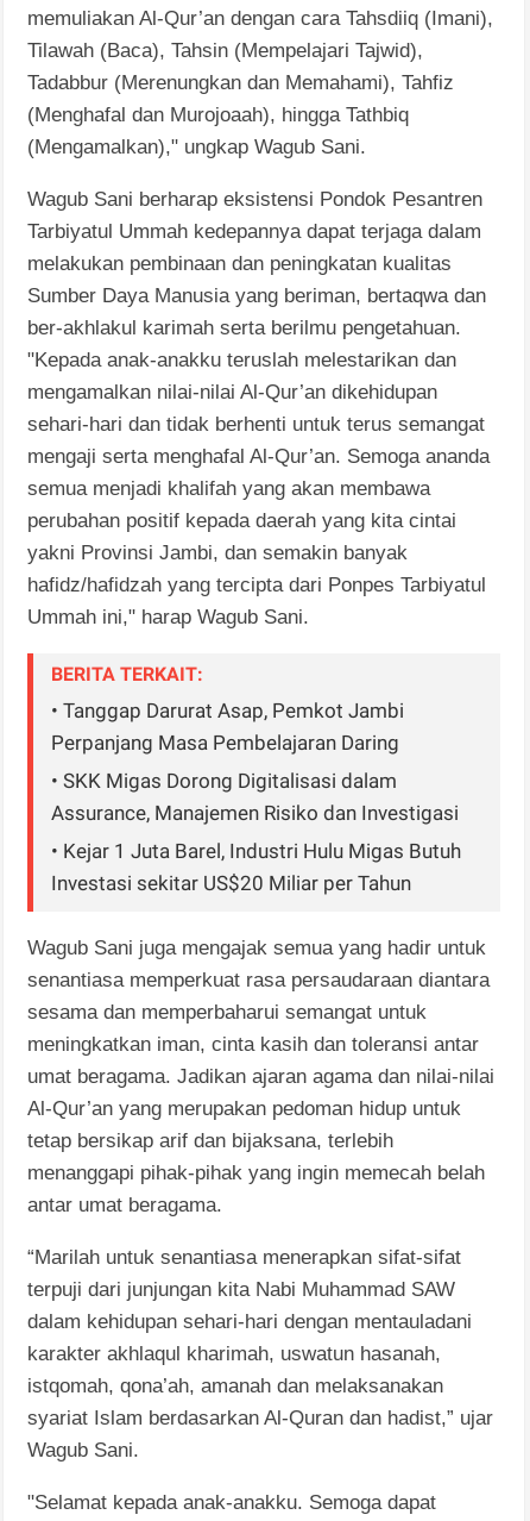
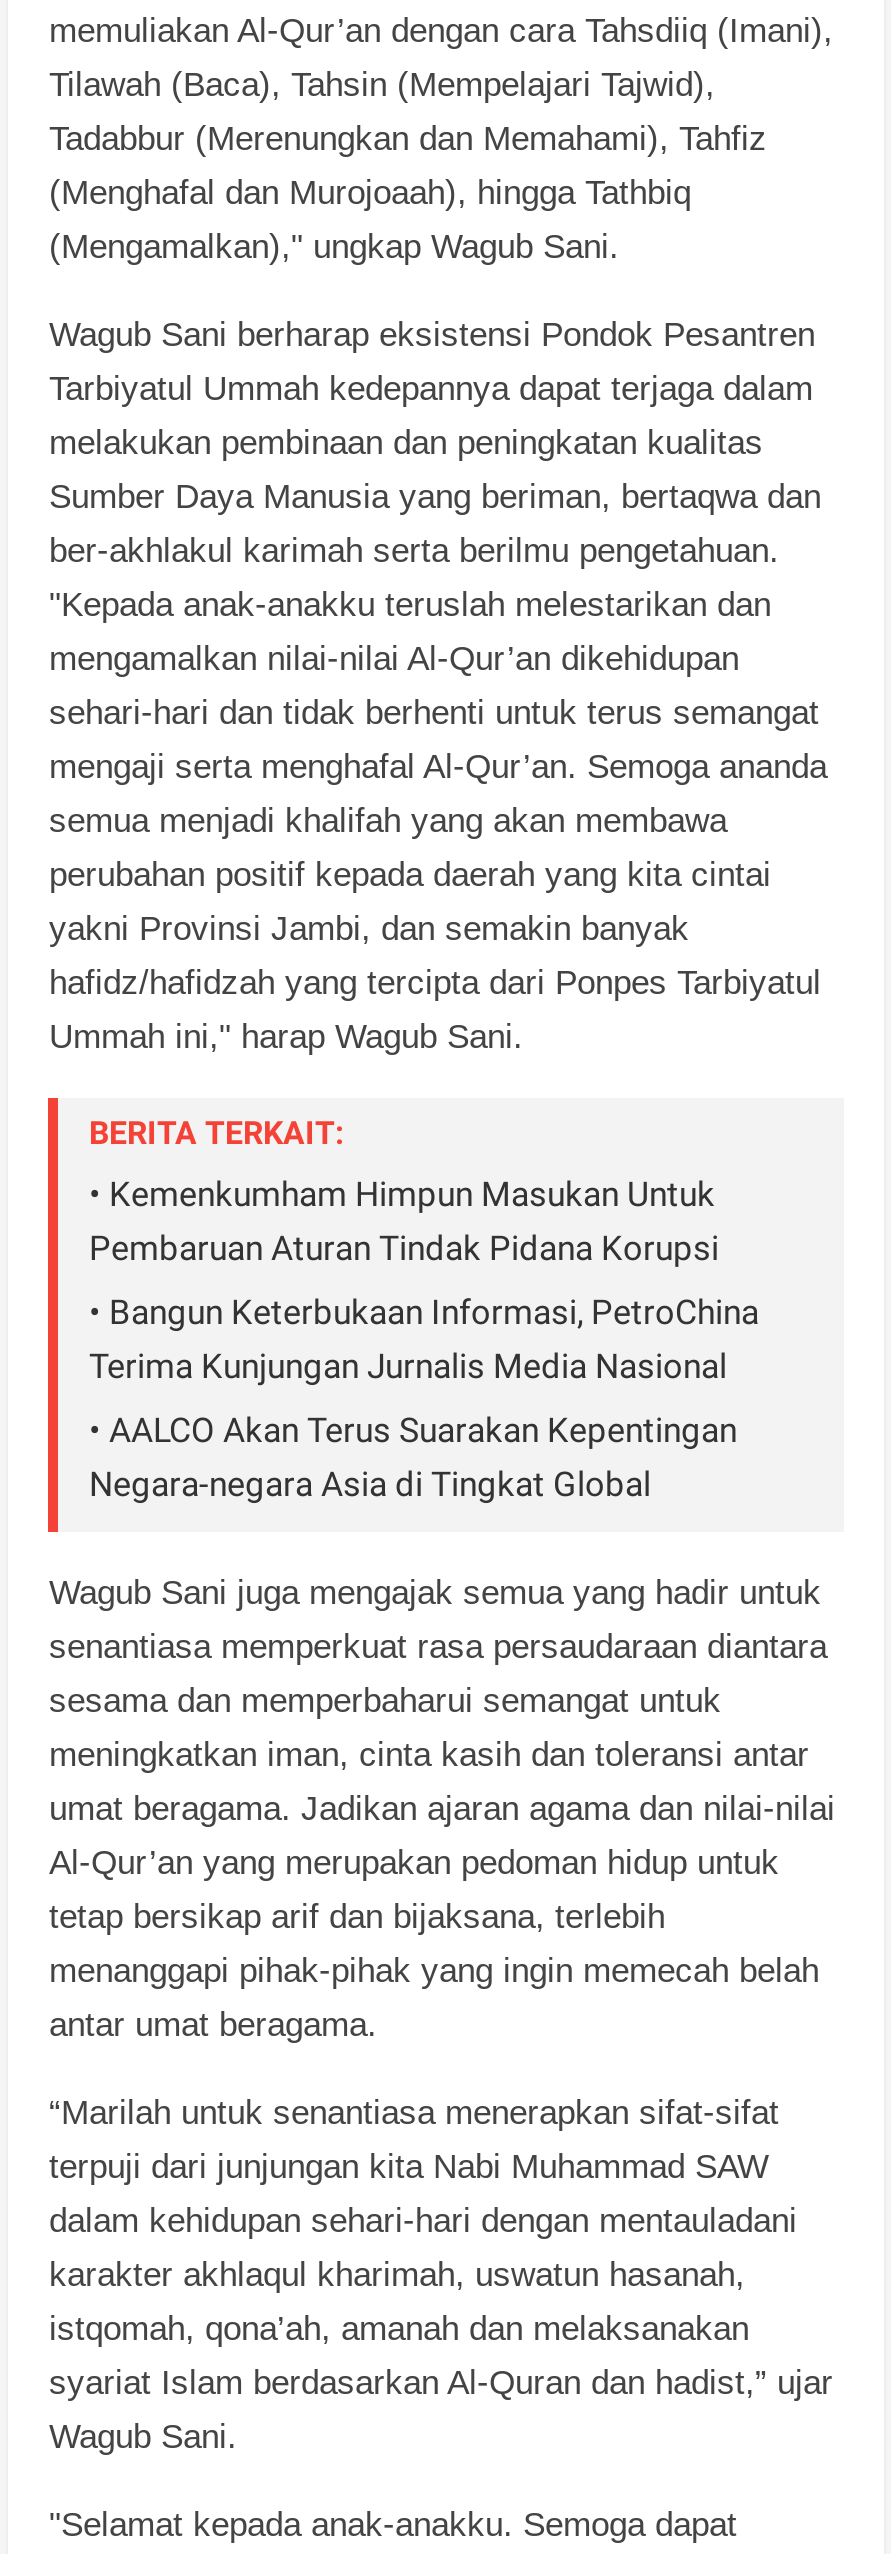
- • Tanggap Darurat Asap, Pemkot Jambi
- Perpanjang Masa Pembelajaran Daring
+ • Kemenkumham Himpun Masukan Untuk
+ Pembaruan Aturan Tindak Pidana Korupsi

- • SKK Migas Dorong Digitalisasi dalam
- Assurance, Manajemen Risiko dan Investigasi
+ • Bangun Keterbukaan Informasi, PetroChina
+ Terima Kunjungan Jurnalis Media Nasional

- • Kejar 1 Juta Barel, Industri Hulu Migas Butuh
- Investasi sekitar US$20 Miliar per Tahun
+ • AALCO Akan Terus Suarakan Kepentingan
+ Negara-negara Asia di Tingkat Global
